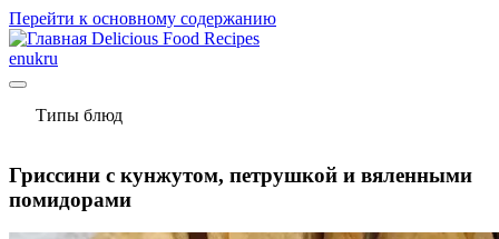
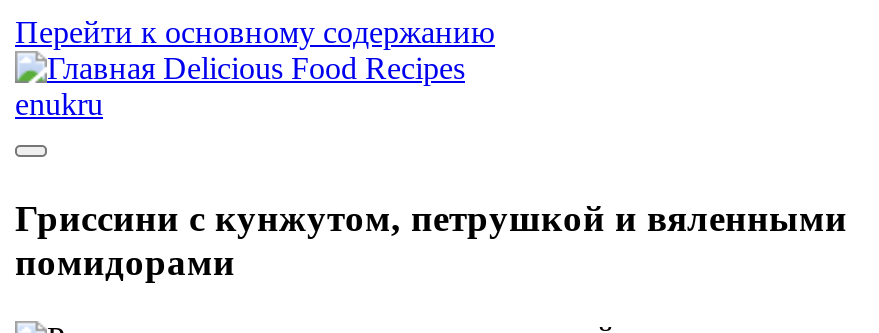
- Типы блюд
